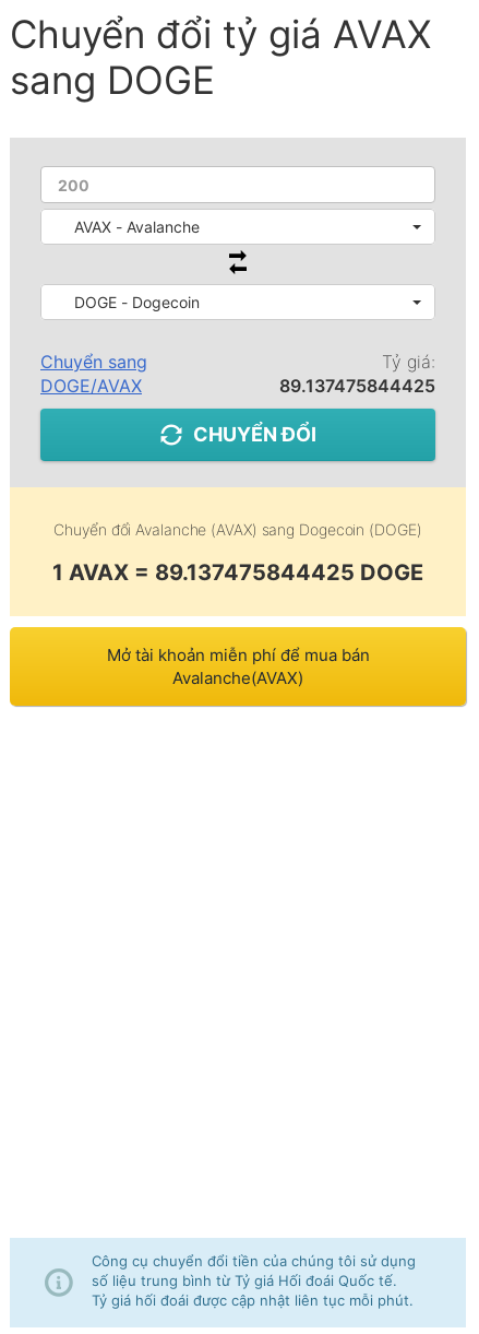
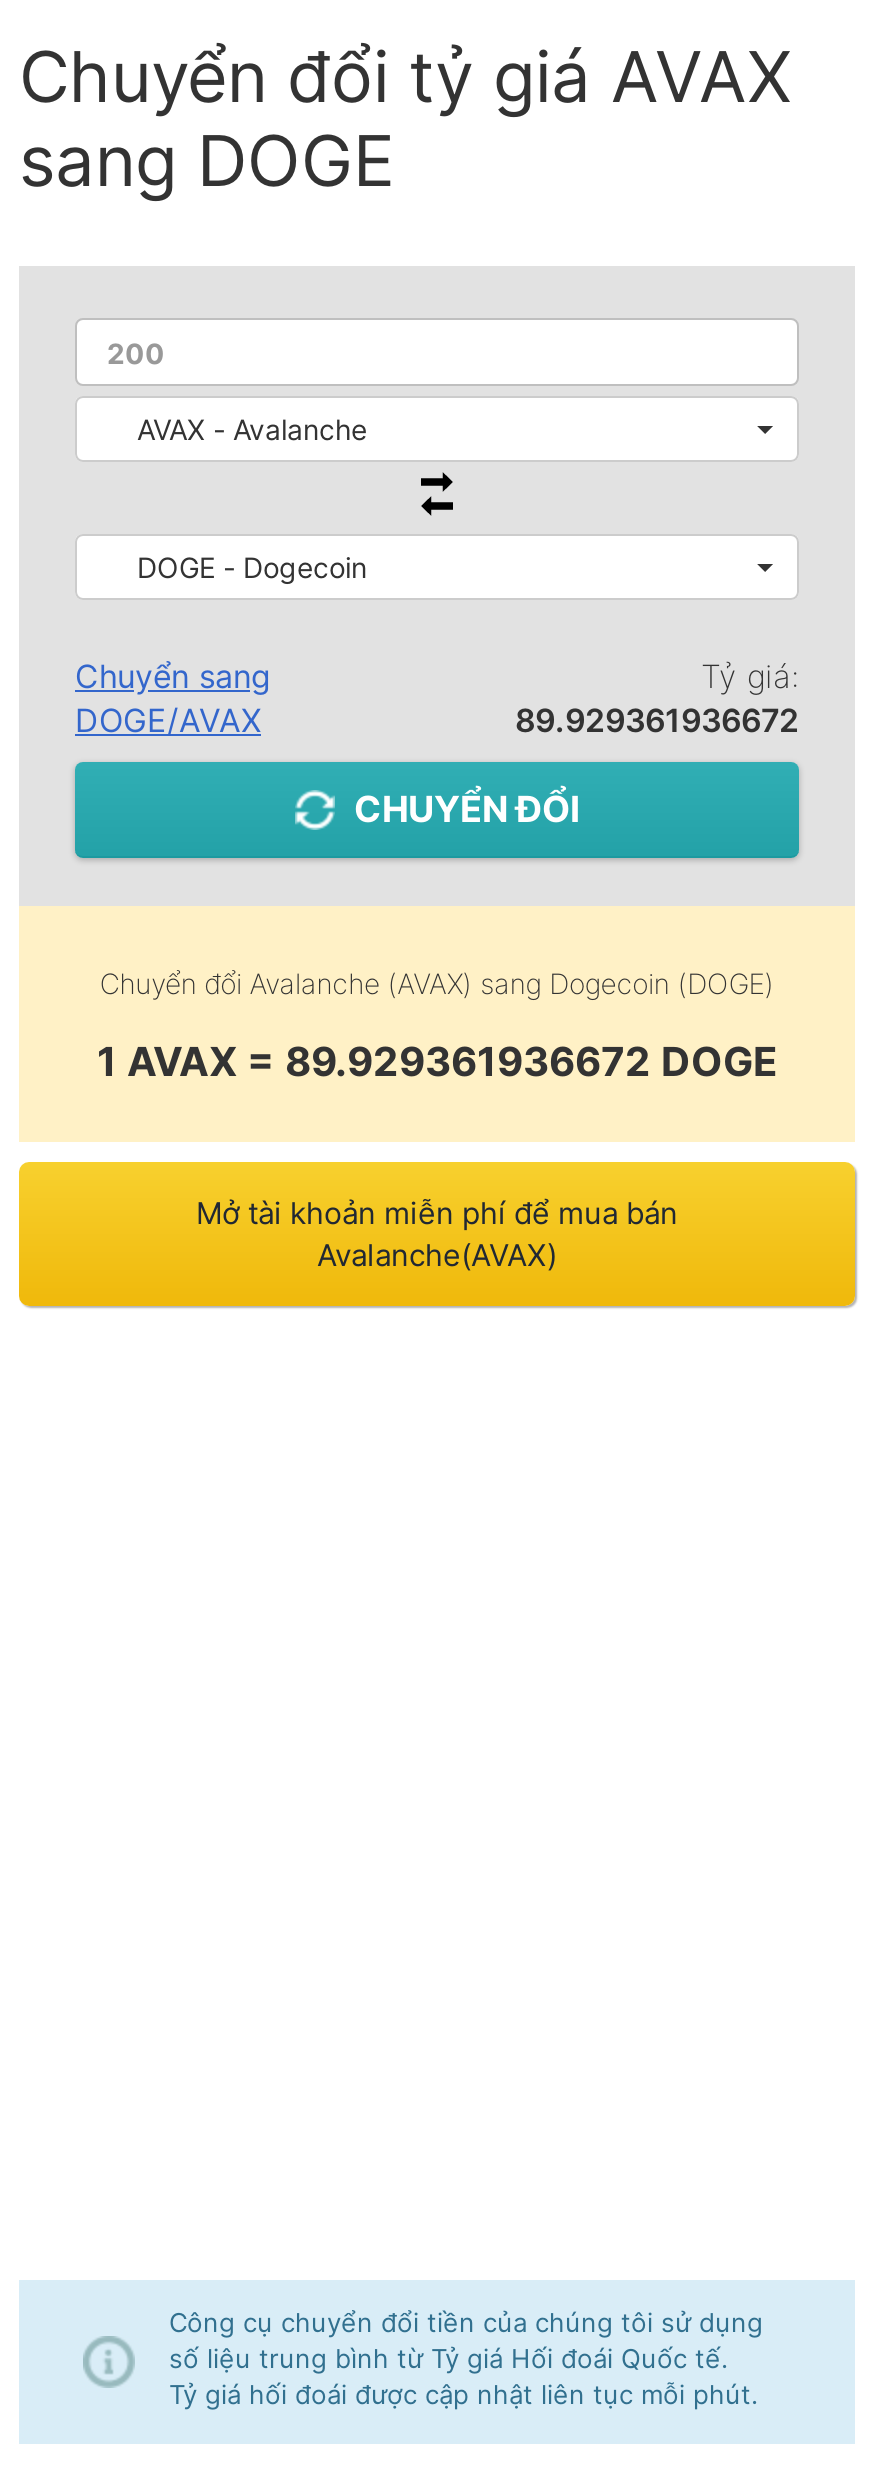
- 89.137475844425
+ 89.929361936672

- 1 AVAX = 89.137475844425 DOGE
+ 1 AVAX = 89.929361936672 DOGE
